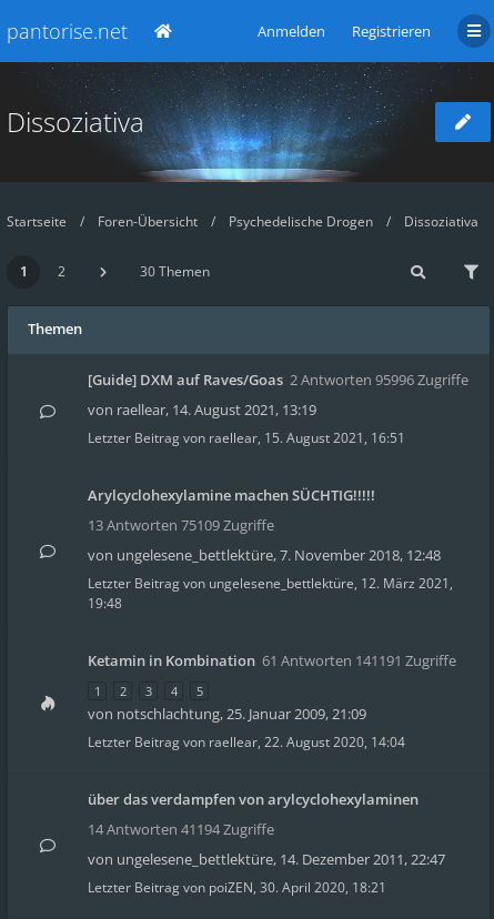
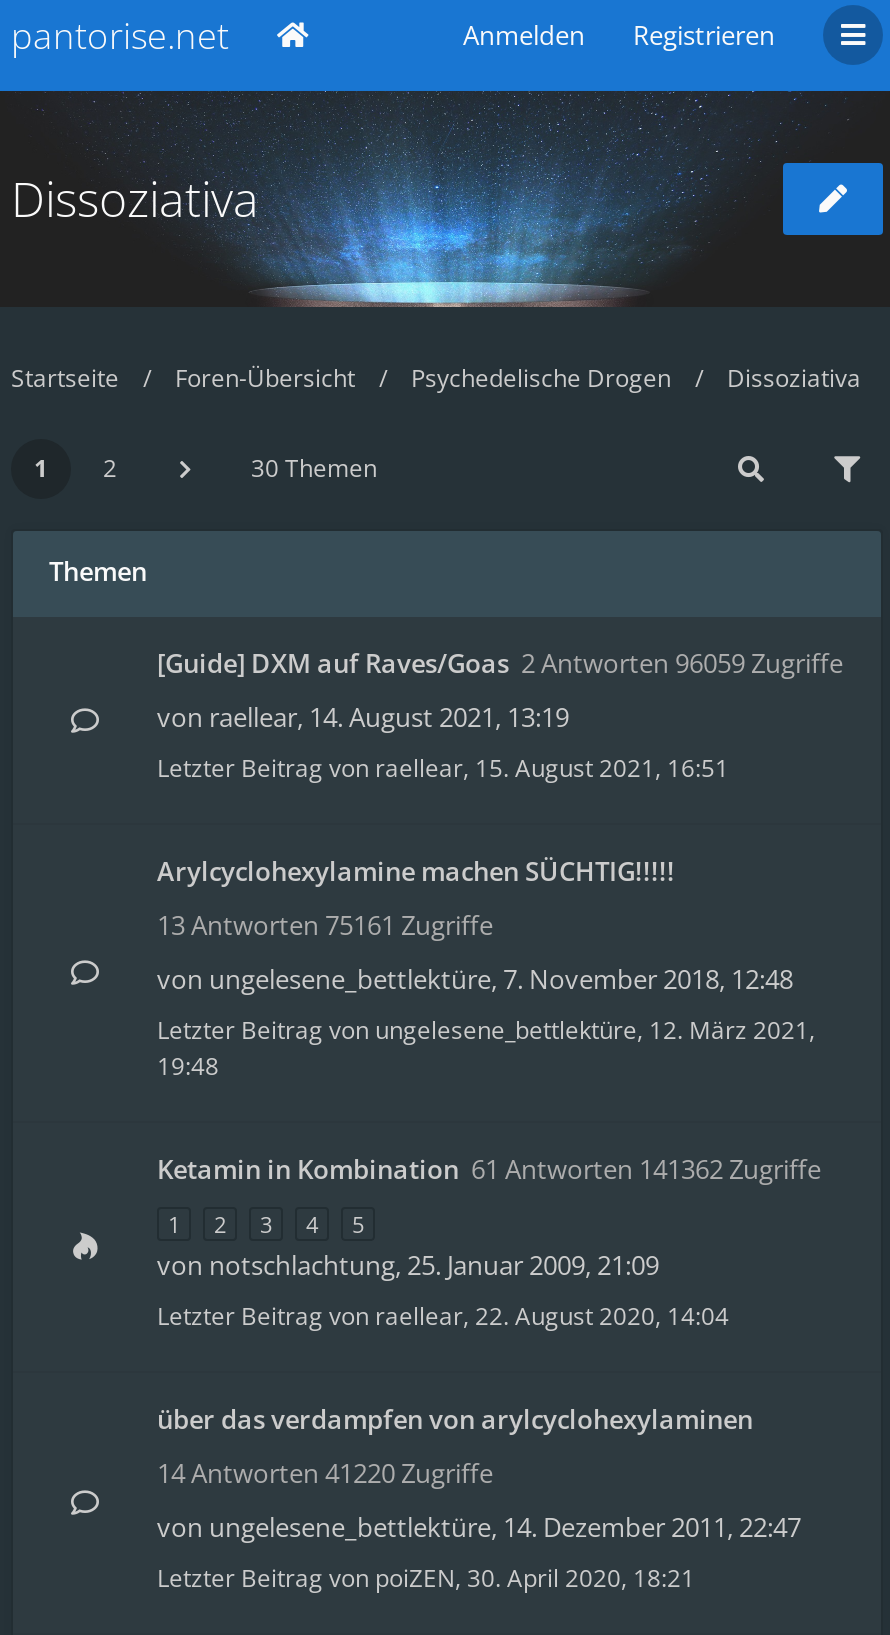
- [Guide] DXM auf Raves/Goas 2 Antworten 95996 Zugriffe
+ [Guide] DXM auf Raves/Goas 2 Antworten 96059 Zugriffe

- 13 Antworten 75109 Zugriffe
+ 13 Antworten 75161 Zugriffe

- Ketamin in Kombination 61 Antworten 141191 Zugriffe
+ Ketamin in Kombination 61 Antworten 141362 Zugriffe

- 14 Antworten 41194 Zugriffe
+ 14 Antworten 41220 Zugriffe
